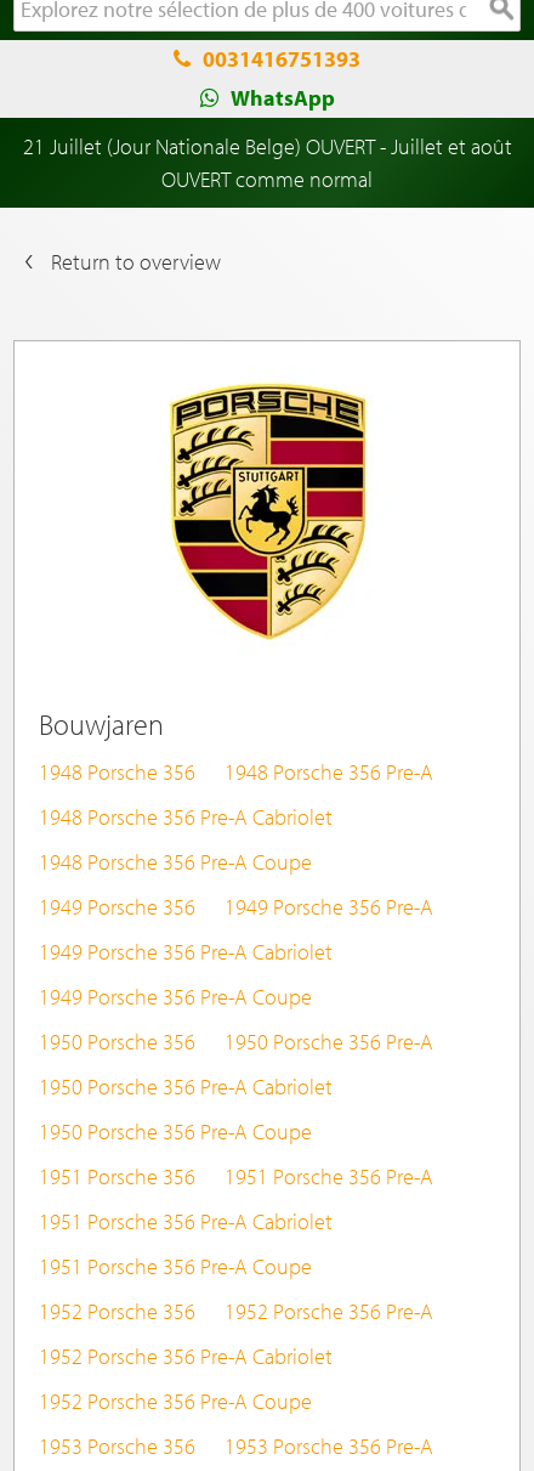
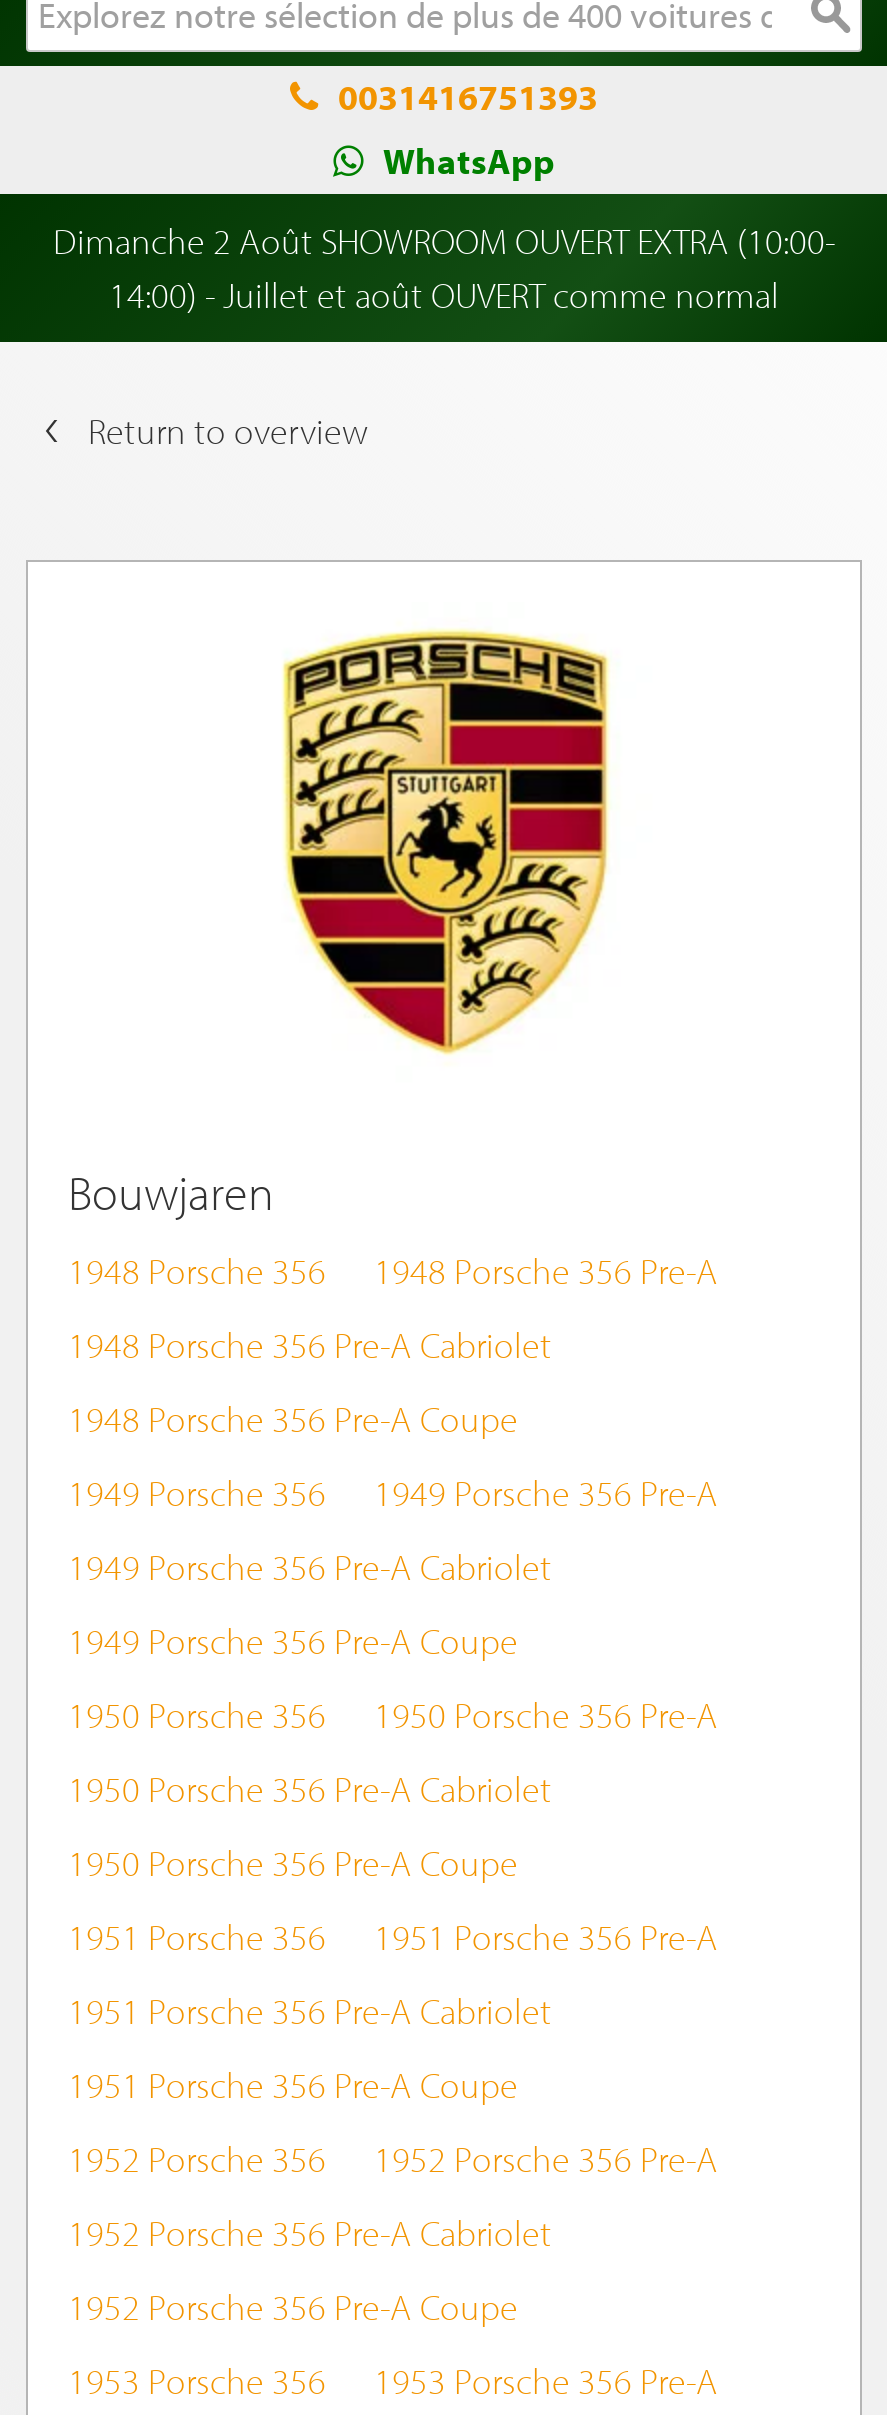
- 21 Juillet (Jour Nationale Belge) OUVERT - Juillet et août
- OUVERT comme normal
+ Dimanche 2 Août SHOWROOM OUVERT EXTRA (10:00-
+ 14:00) - Juillet et août OUVERT comme normal
